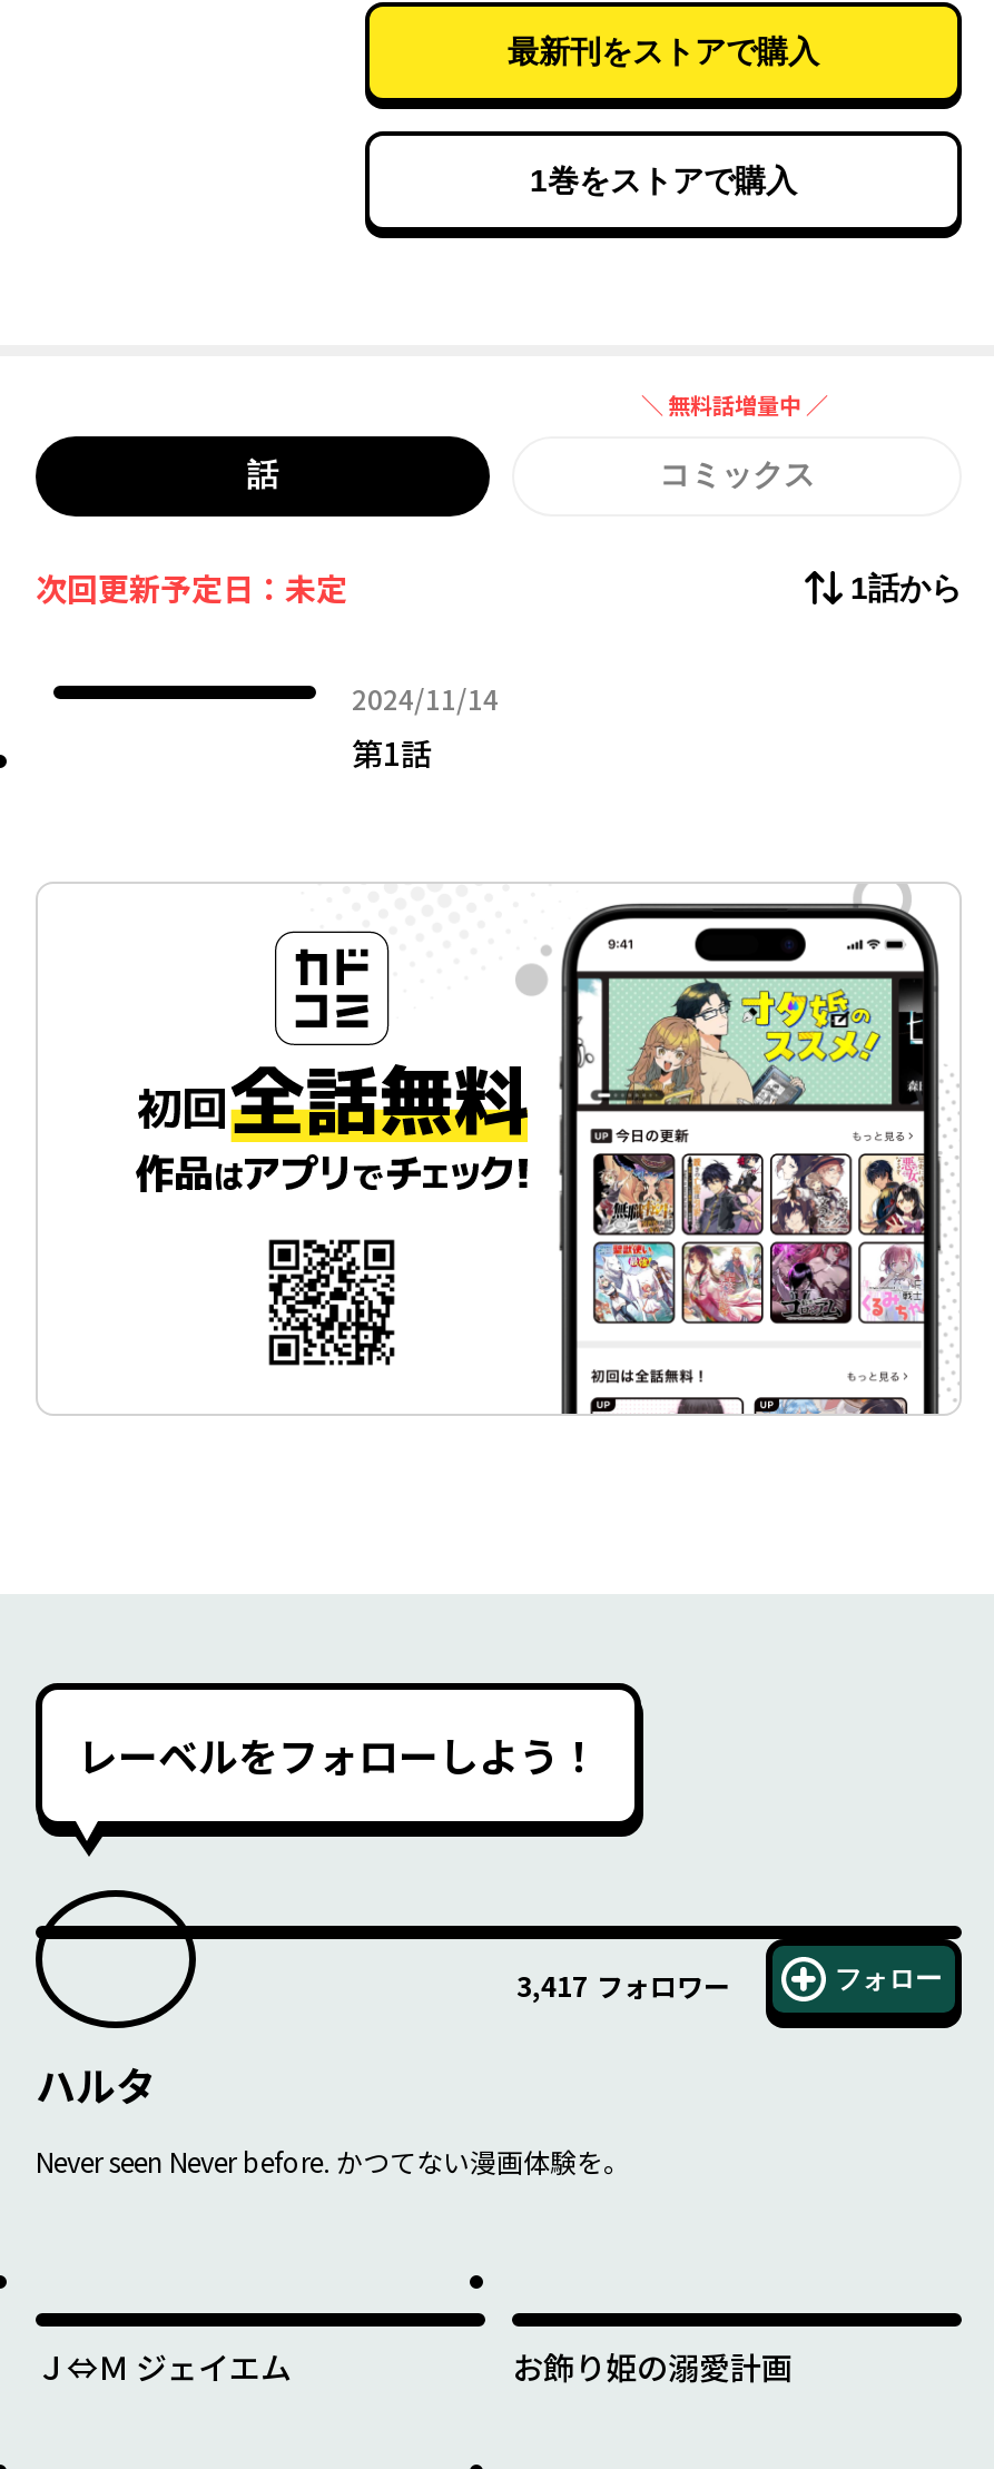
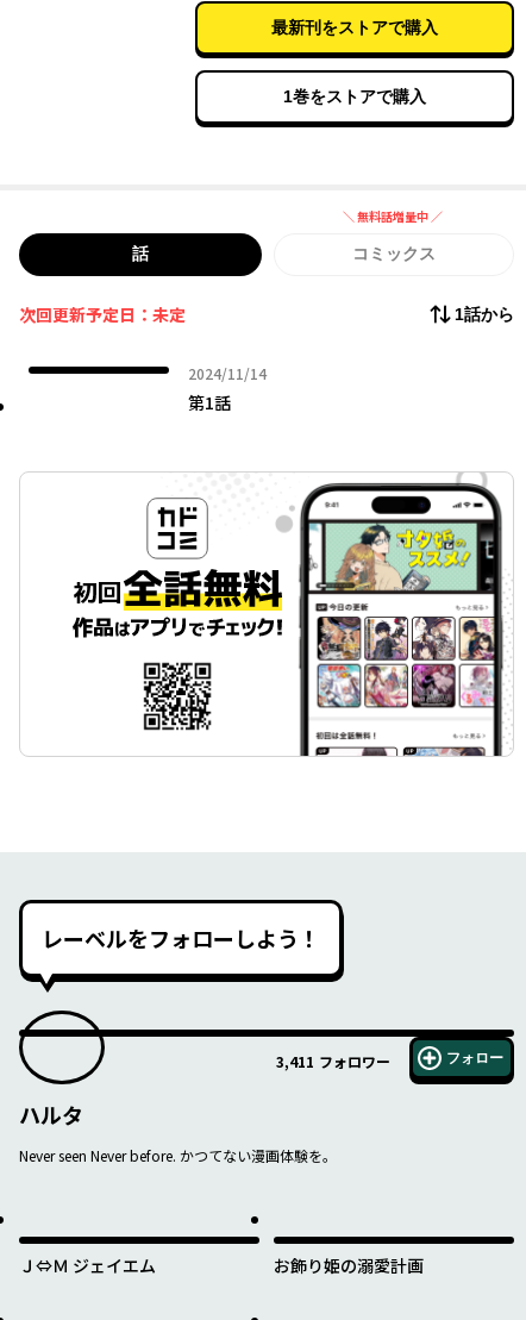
- 3,417 フォロワー
+ 3,411 フォロワー
